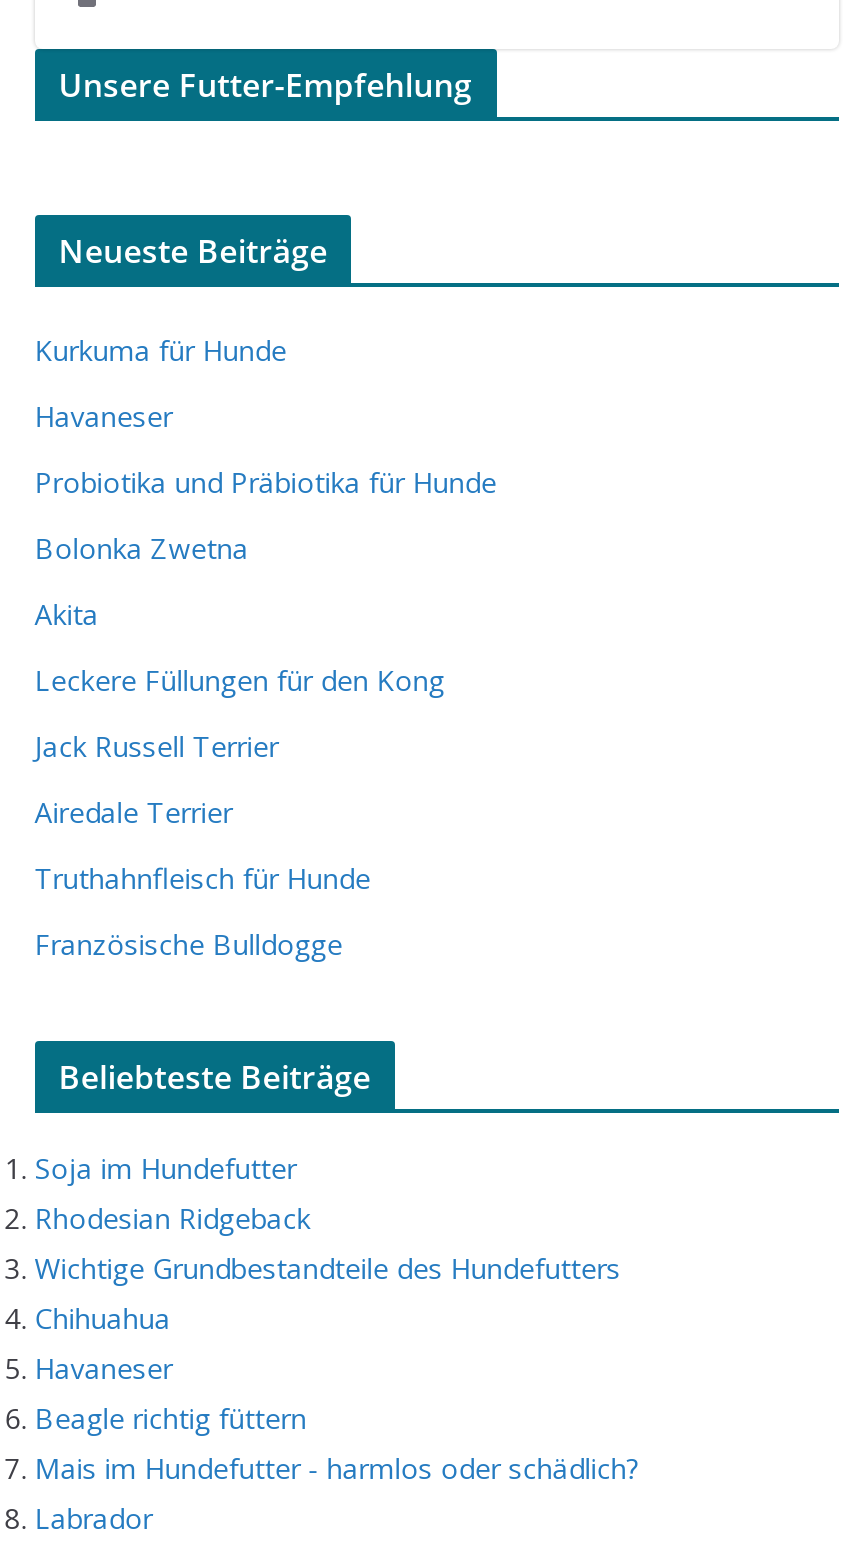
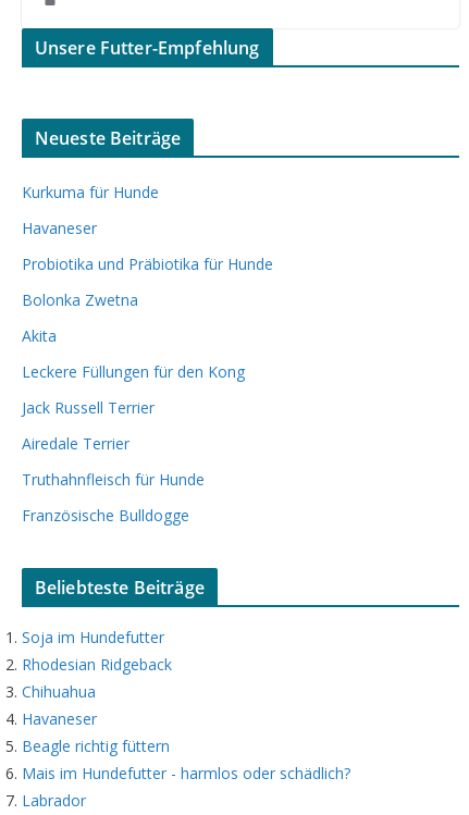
- Wichtige Grundbestandteile des Hundefutters
